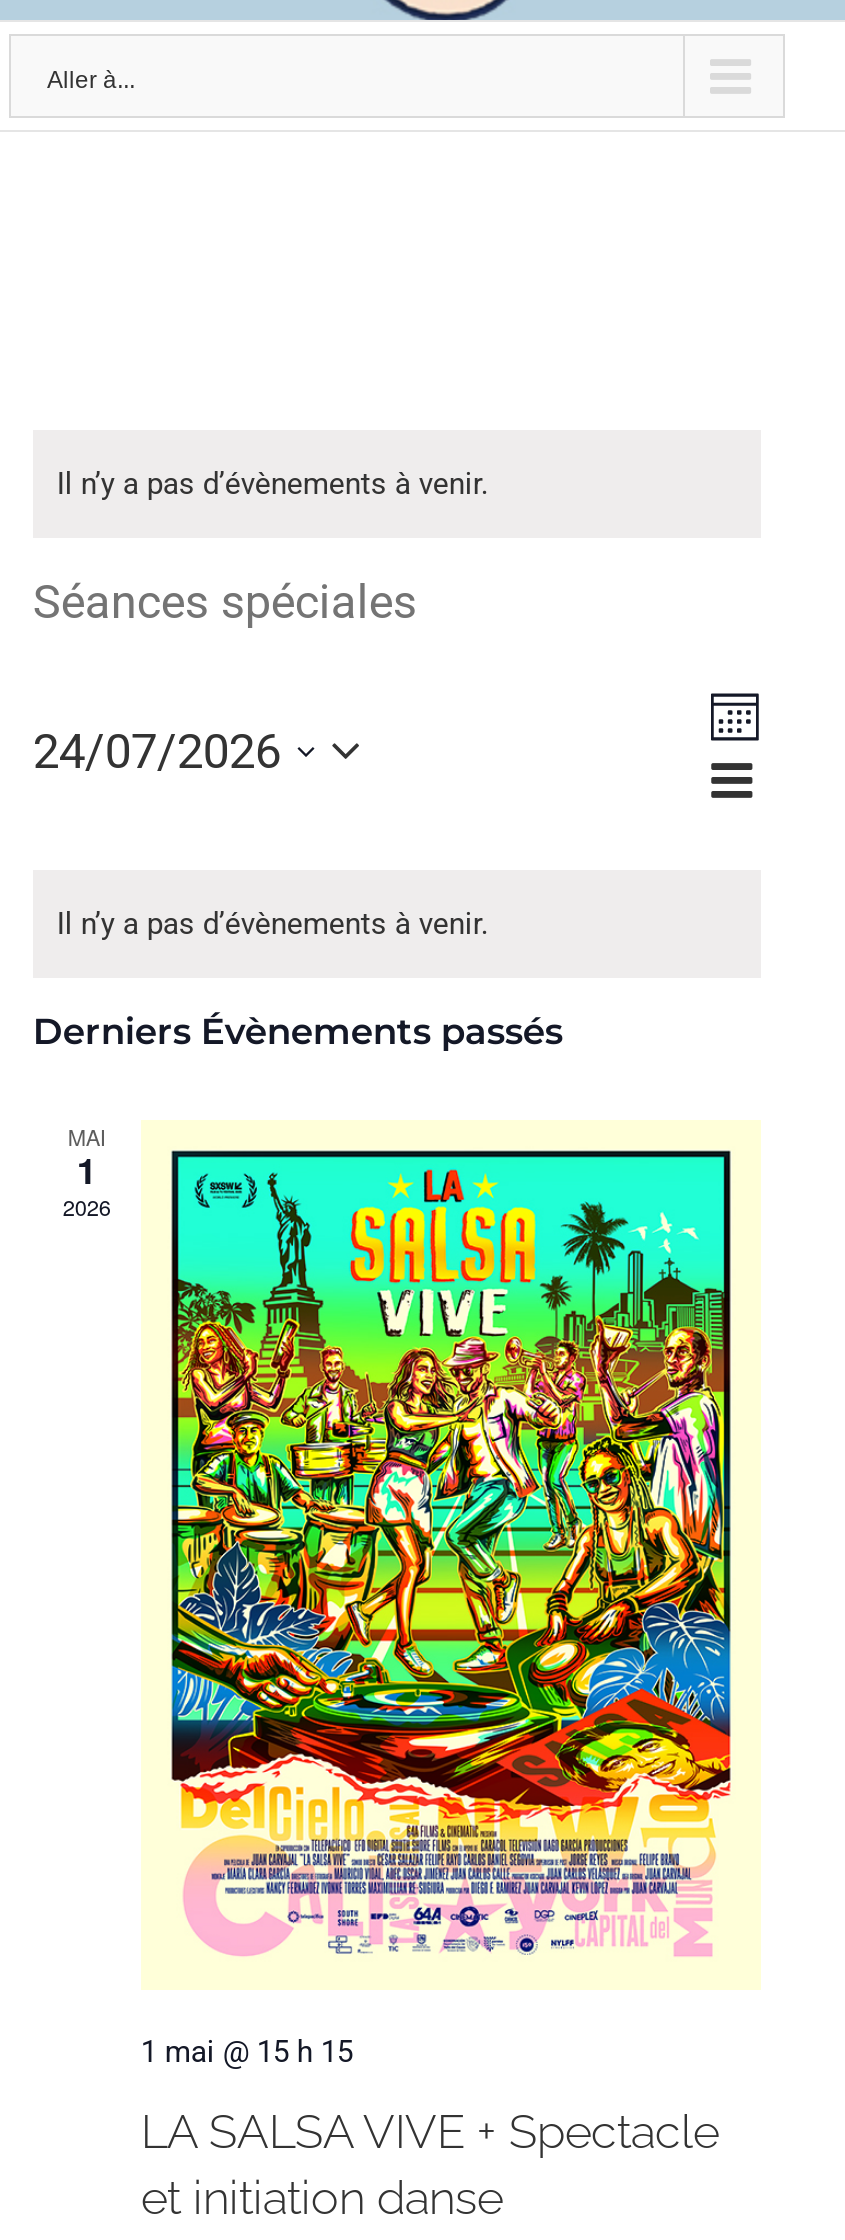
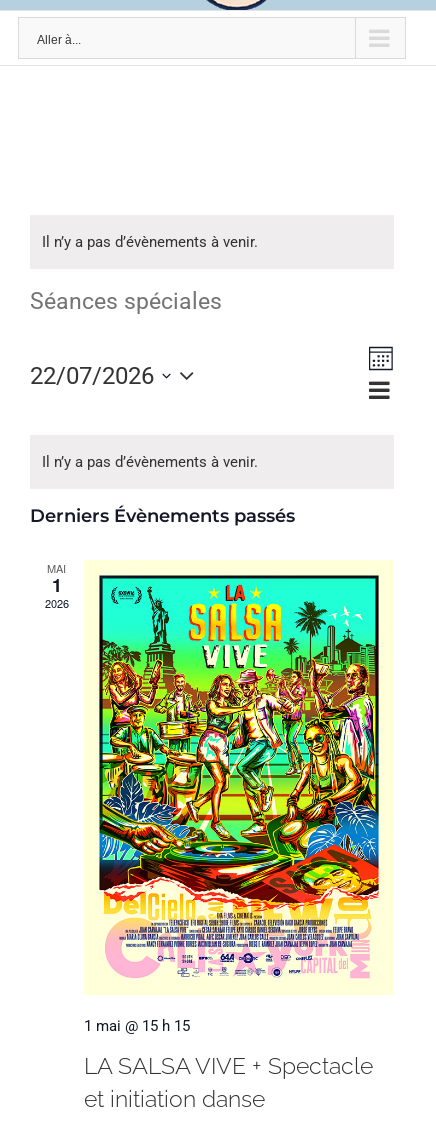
- 24/07/2026
+ 22/07/2026
